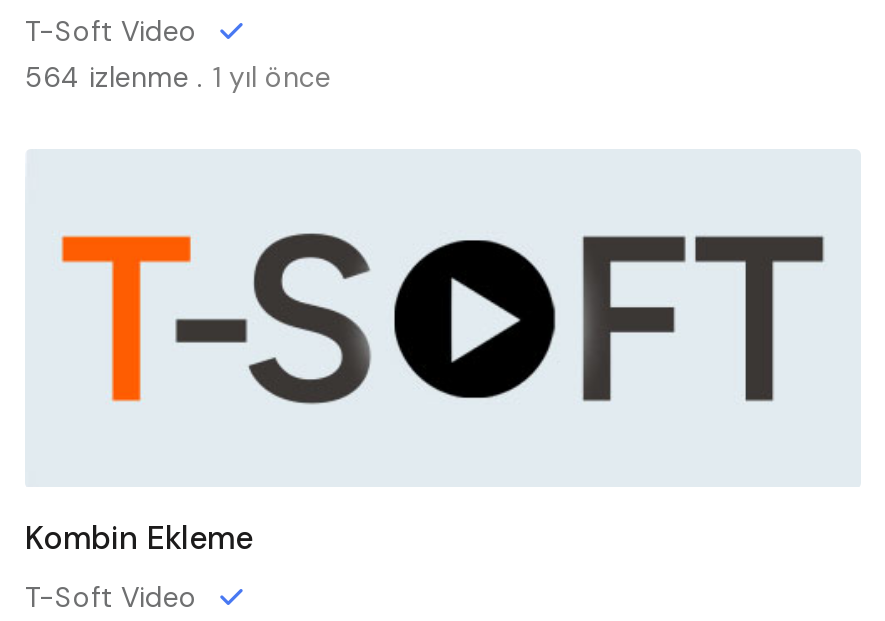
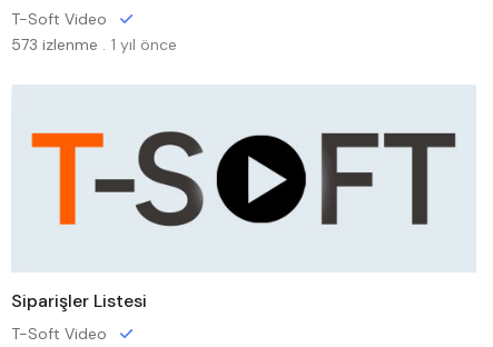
- 564 izlenme . 1 yıl önce
+ 573 izlenme . 1 yıl önce

- Kombin Ekleme
+ Siparişler Listesi
